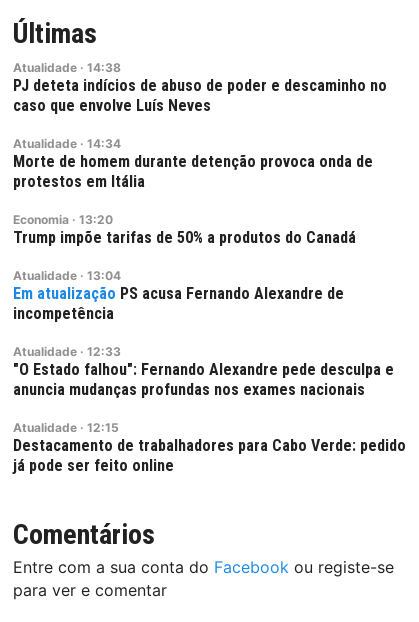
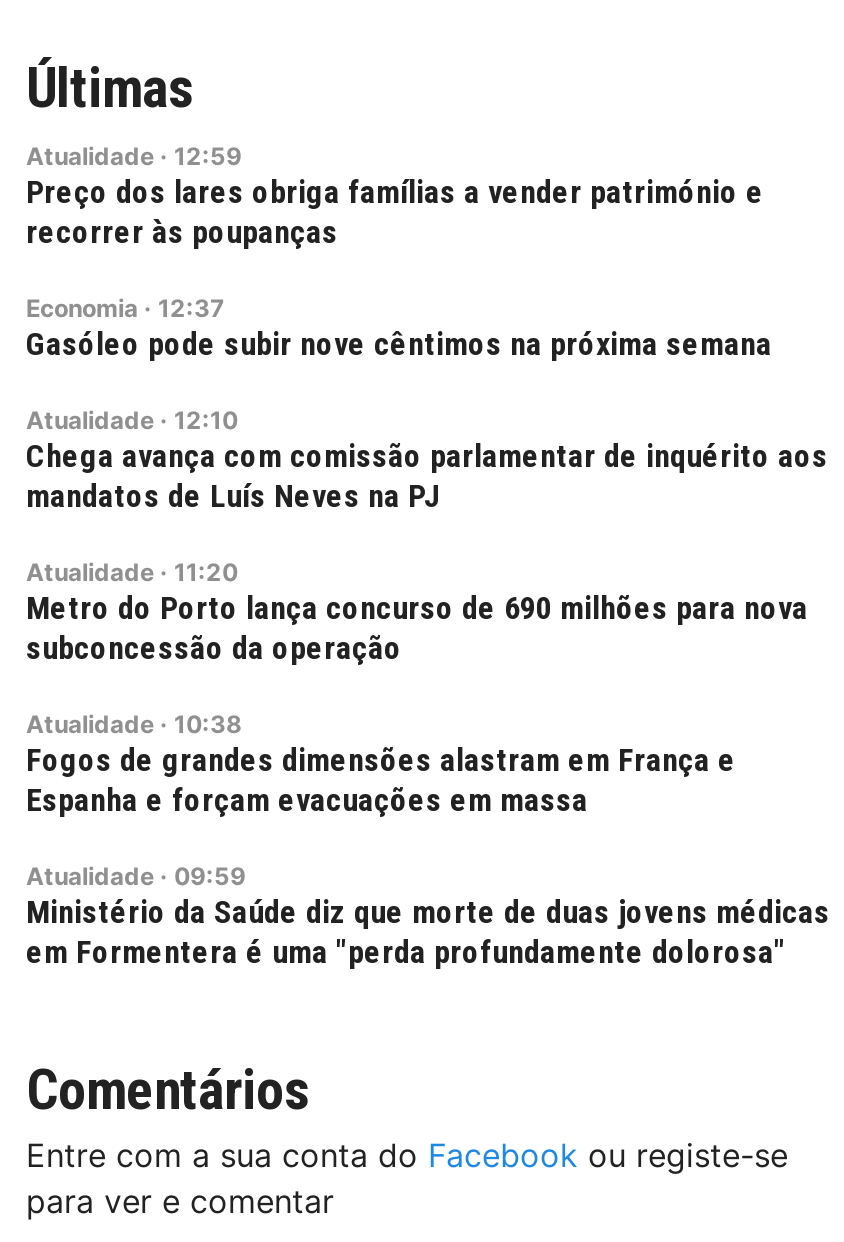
- Atualidade · 14:38
- PJ deteta indícios de abuso de poder e descaminho no
- caso que envolve Luís Neves
+ Atualidade · 12:59
+ Preço dos lares obriga famílias a vender património e
+ recorrer às poupanças

- Atualidade · 14:34
- Morte de homem durante detenção provoca onda de
- protestos em Itália
+ Economia · 12:37
+ Gasóleo pode subir nove cêntimos na próxima semana

- Economia · 13:20
- Trump impõe tarifas de 50% a produtos do Canadá
+ Atualidade · 12:10
+ Chega avança com comissão parlamentar de inquérito aos
+ mandatos de Luís Neves na PJ

- Atualidade · 13:04
- PS acusa Fernando Alexandre de
- incompetência
+ Atualidade · 11:20
+ Metro do Porto lança concurso de 690 milhões para nova
+ subconcessão da operação

- Atualidade · 12:33
- "O Estado falhou": Fernando Alexandre pede desculpa e
- anuncia mudanças profundas nos exames nacionais
+ Atualidade · 10:38
+ Fogos de grandes dimensões alastram em França e
+ Espanha e forçam evacuações em massa

- Atualidade · 12:15
- Destacamento de trabalhadores para Cabo Verde: pedido
- já pode ser feito online
+ Atualidade · 09:59
+ Ministério da Saúde diz que morte de duas jovens médicas
+ em Formentera é uma "perda profundamente dolorosa"
